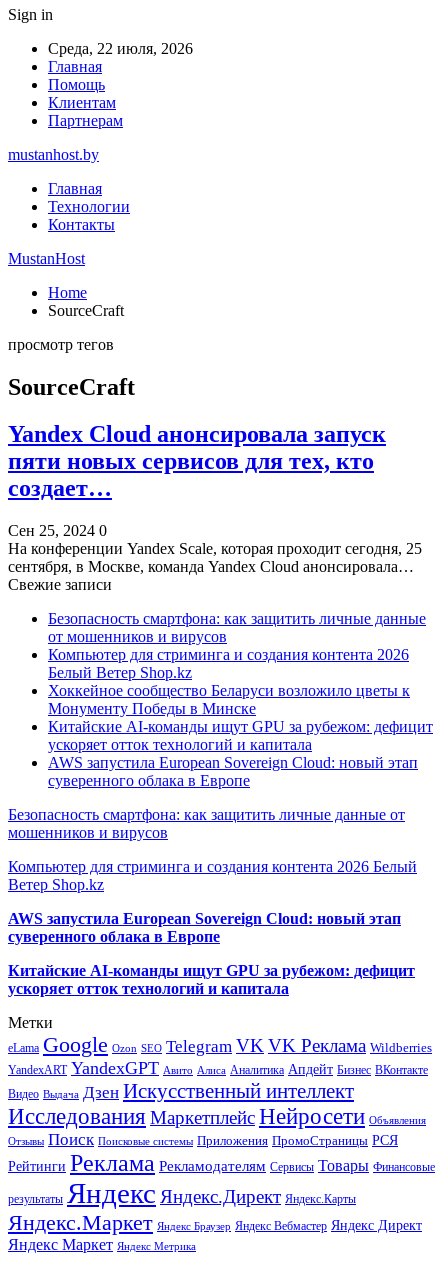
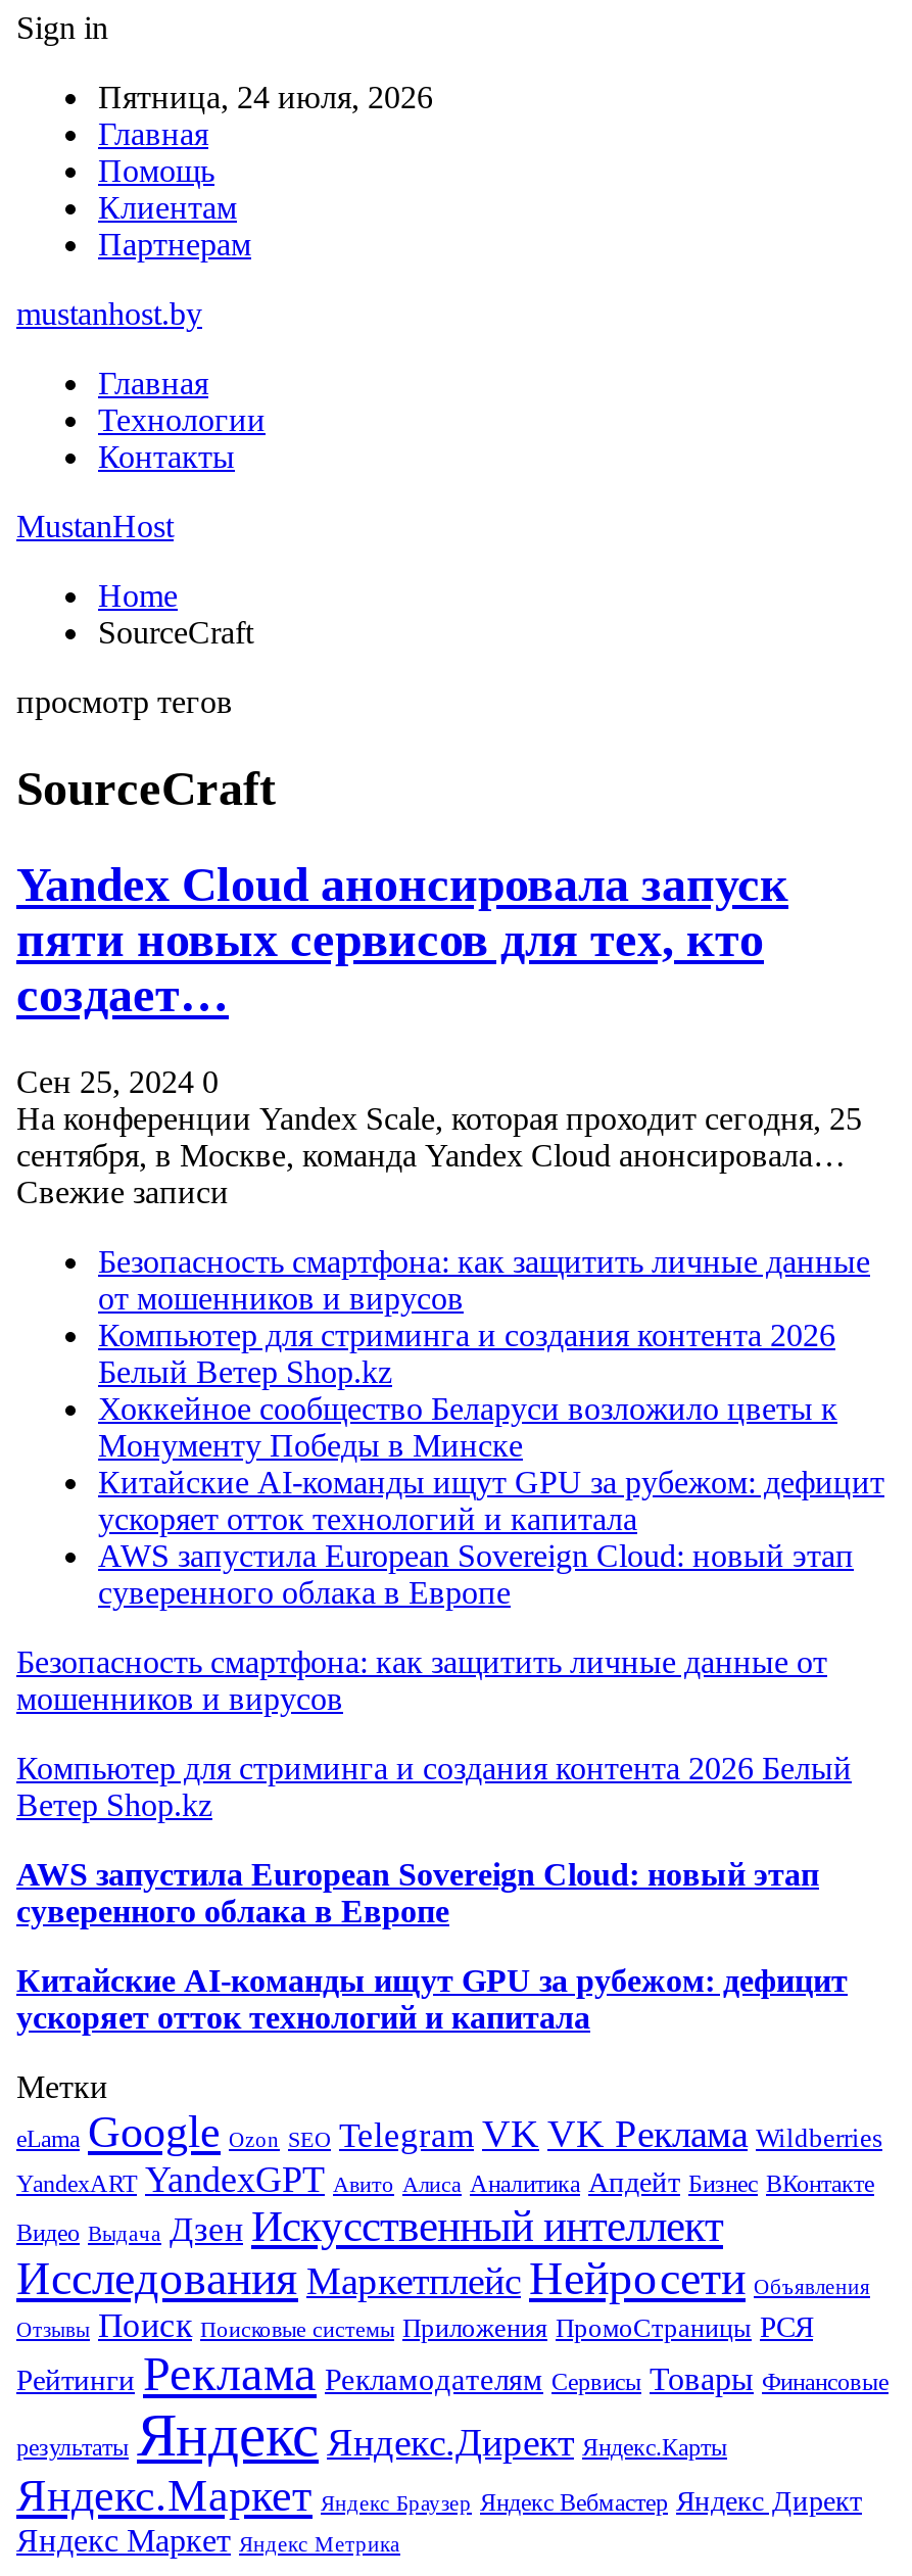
- Среда, 22 июля, 2026
+ Пятница, 24 июля, 2026
